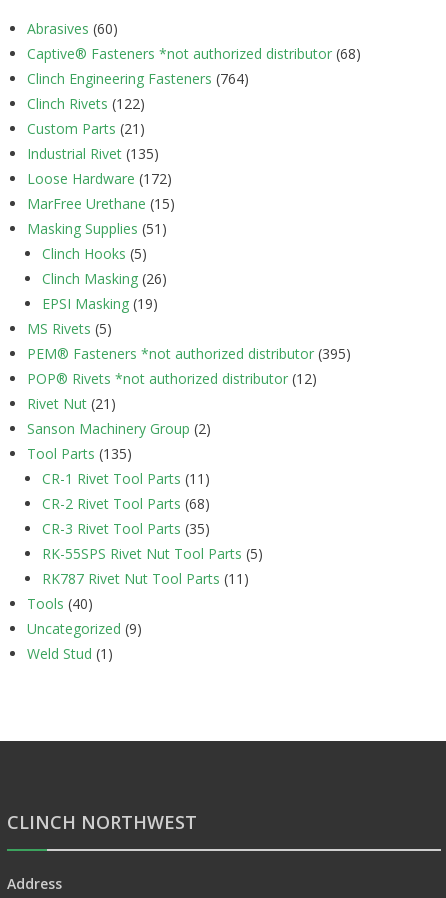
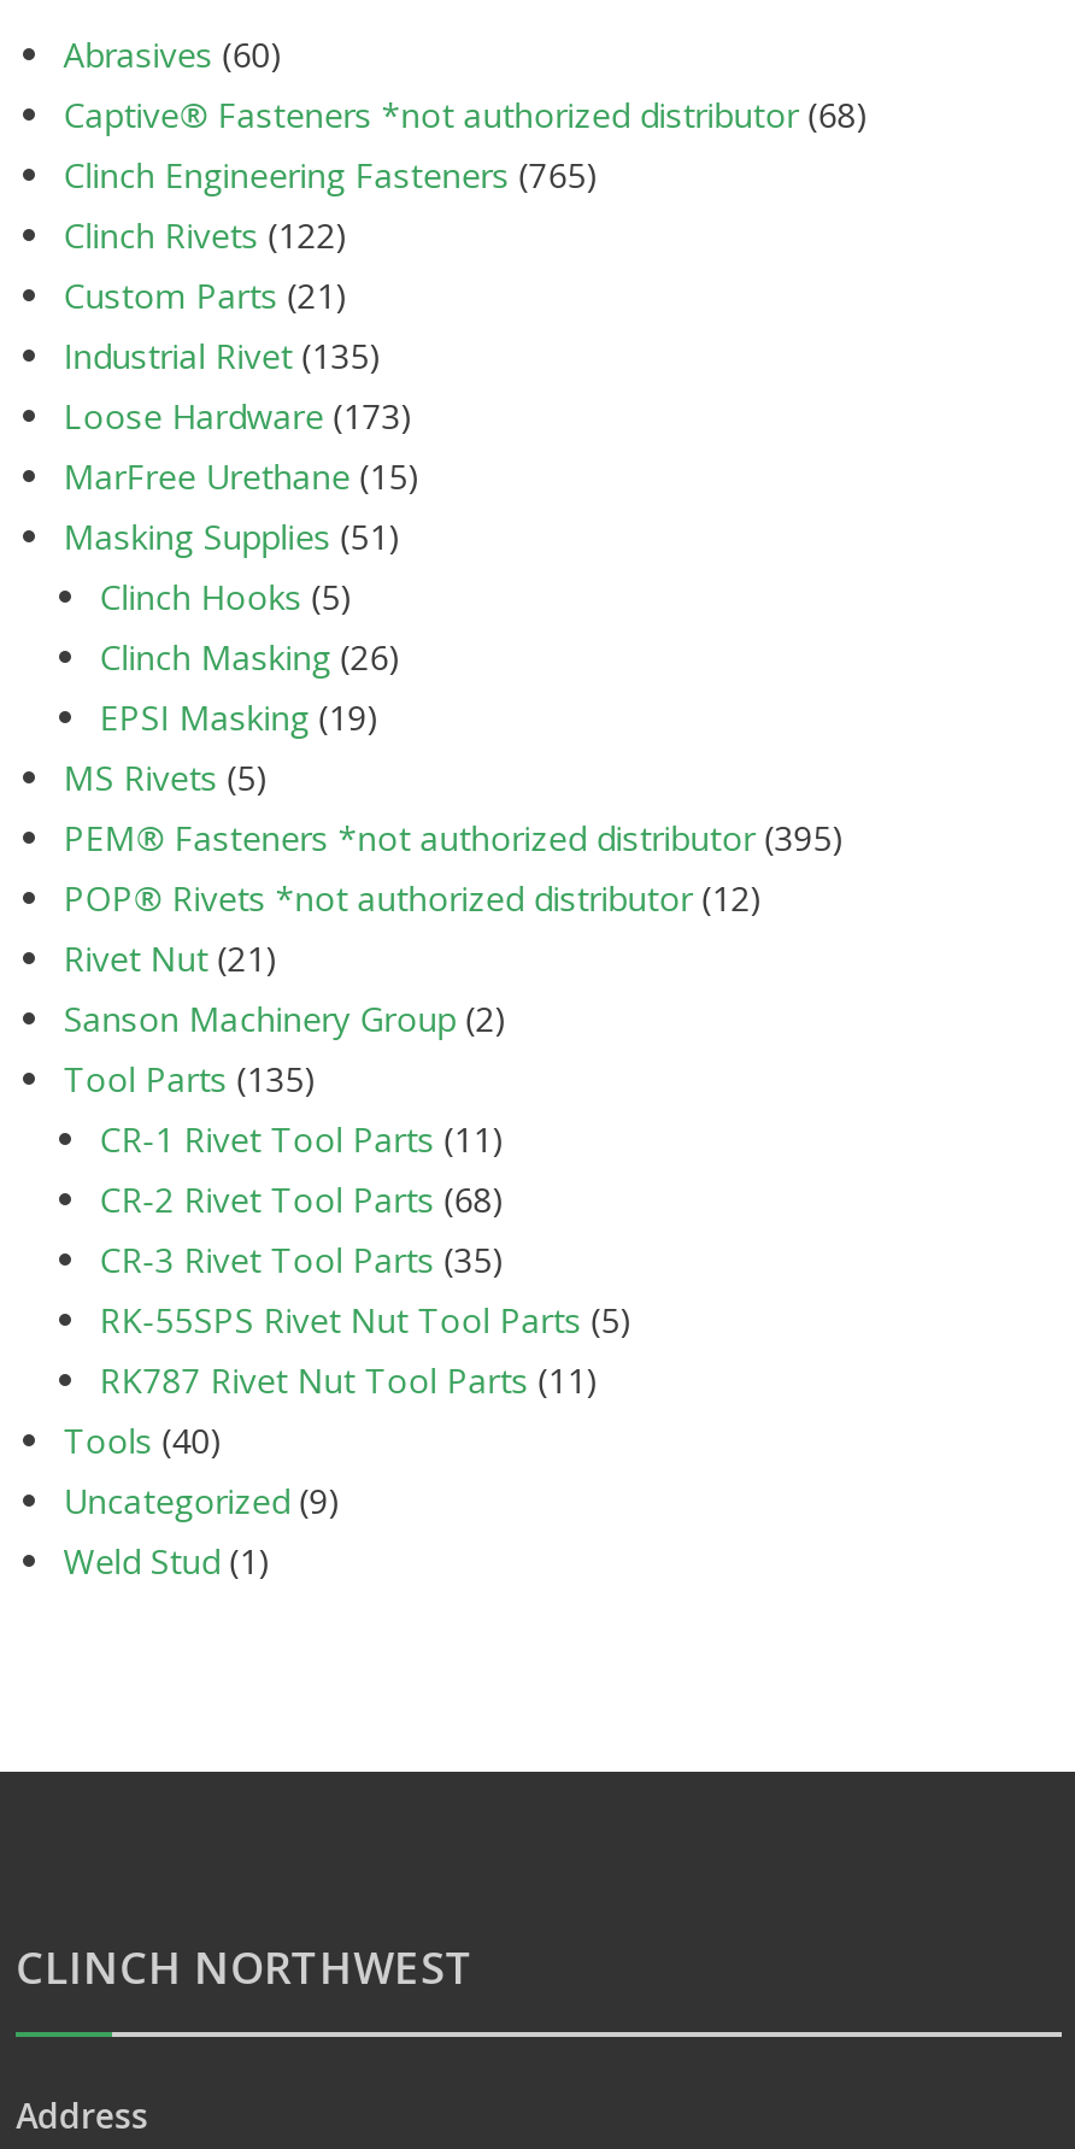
- Clinch Engineering Fasteners (764)
+ Clinch Engineering Fasteners (765)

- Loose Hardware (172)
+ Loose Hardware (173)
